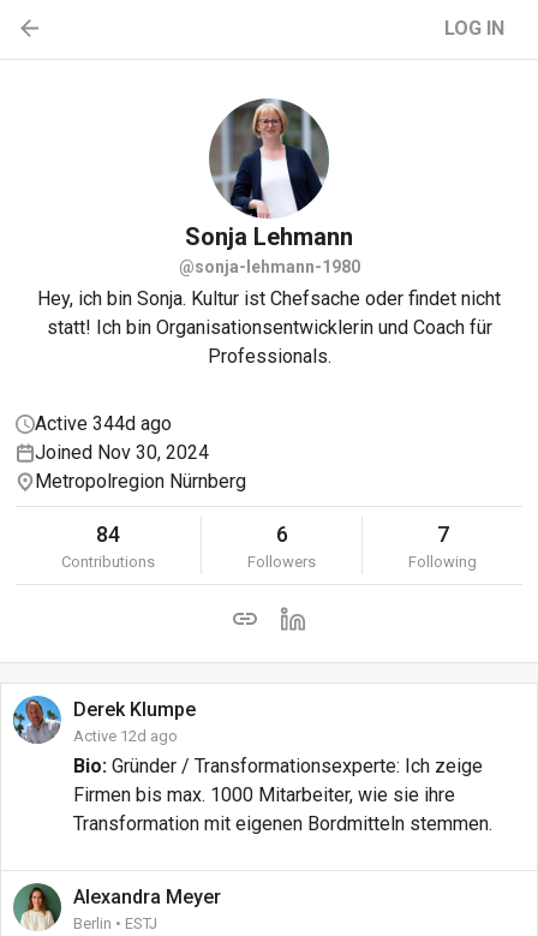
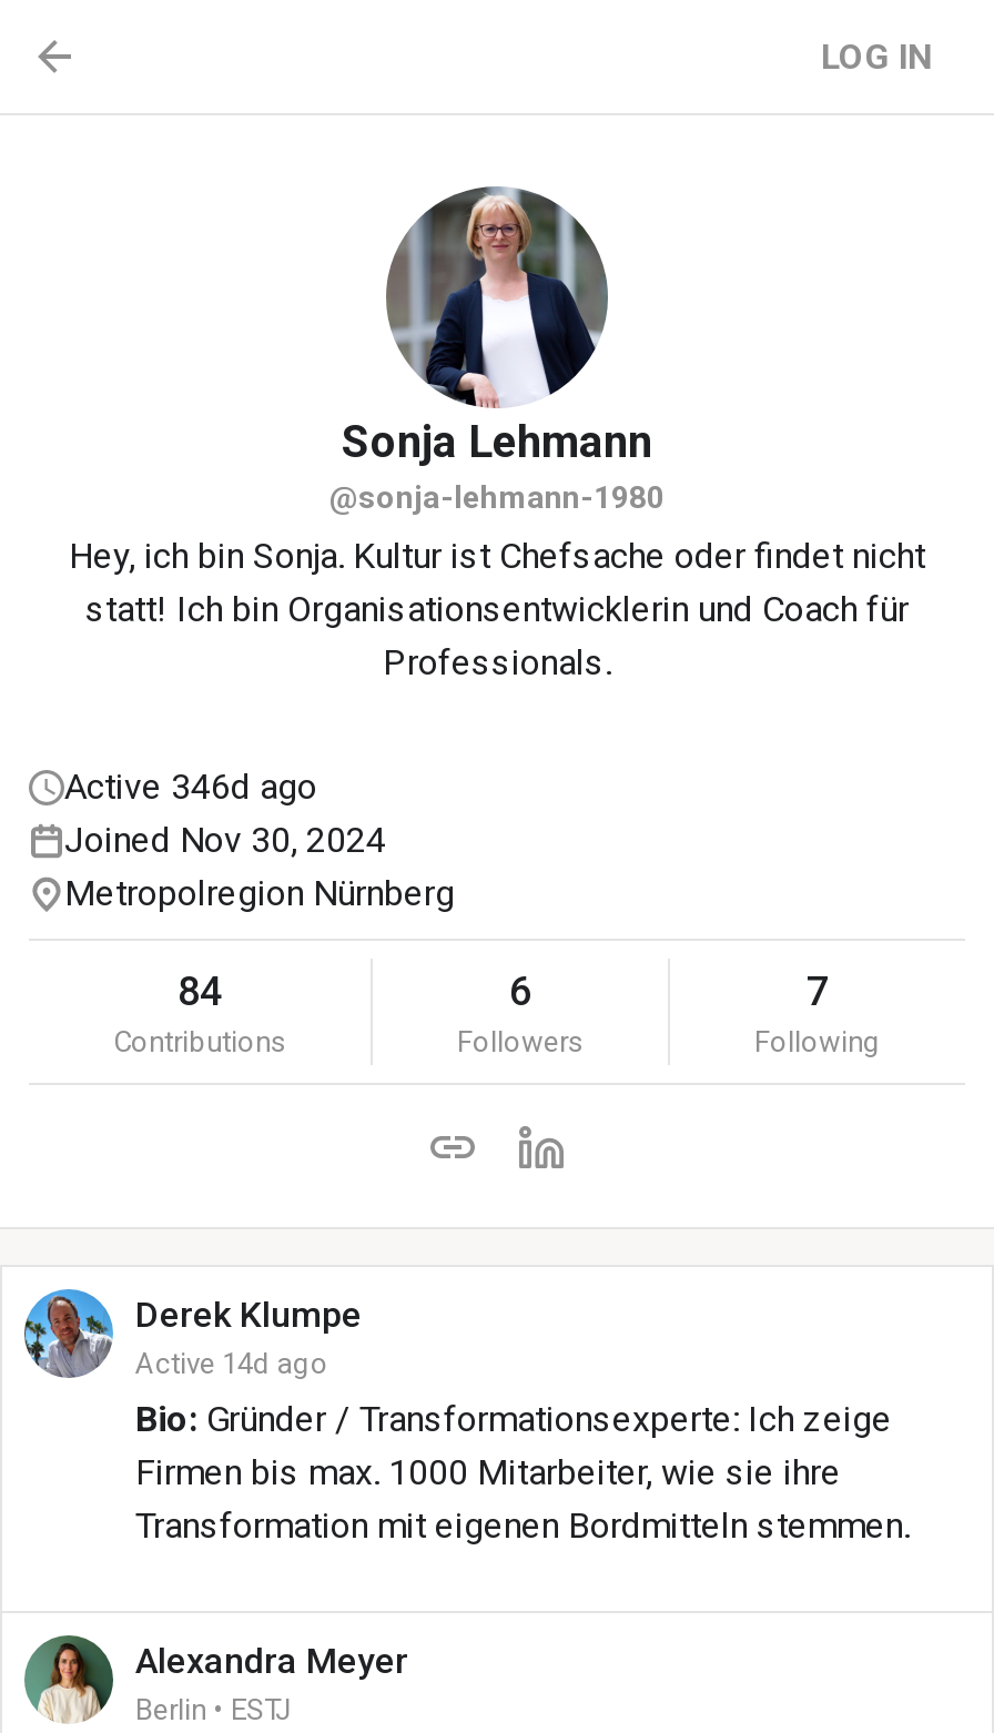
- Active 344d ago
+ Active 346d ago

- Active 12d ago
+ Active 14d ago
